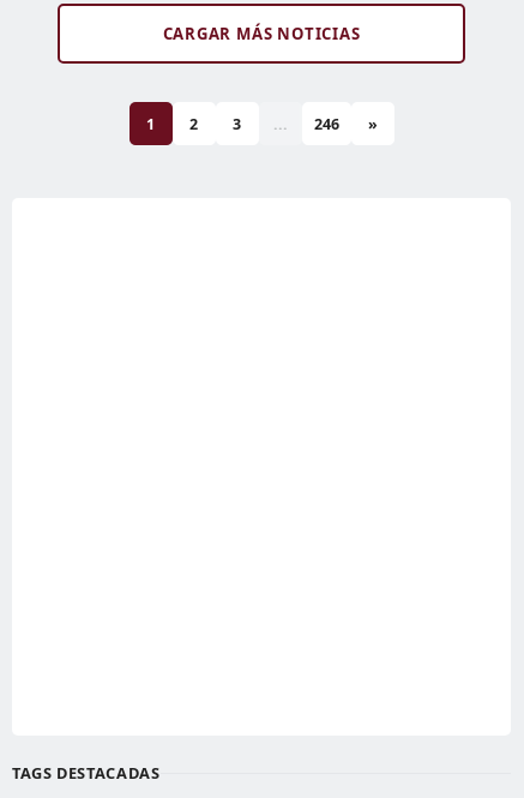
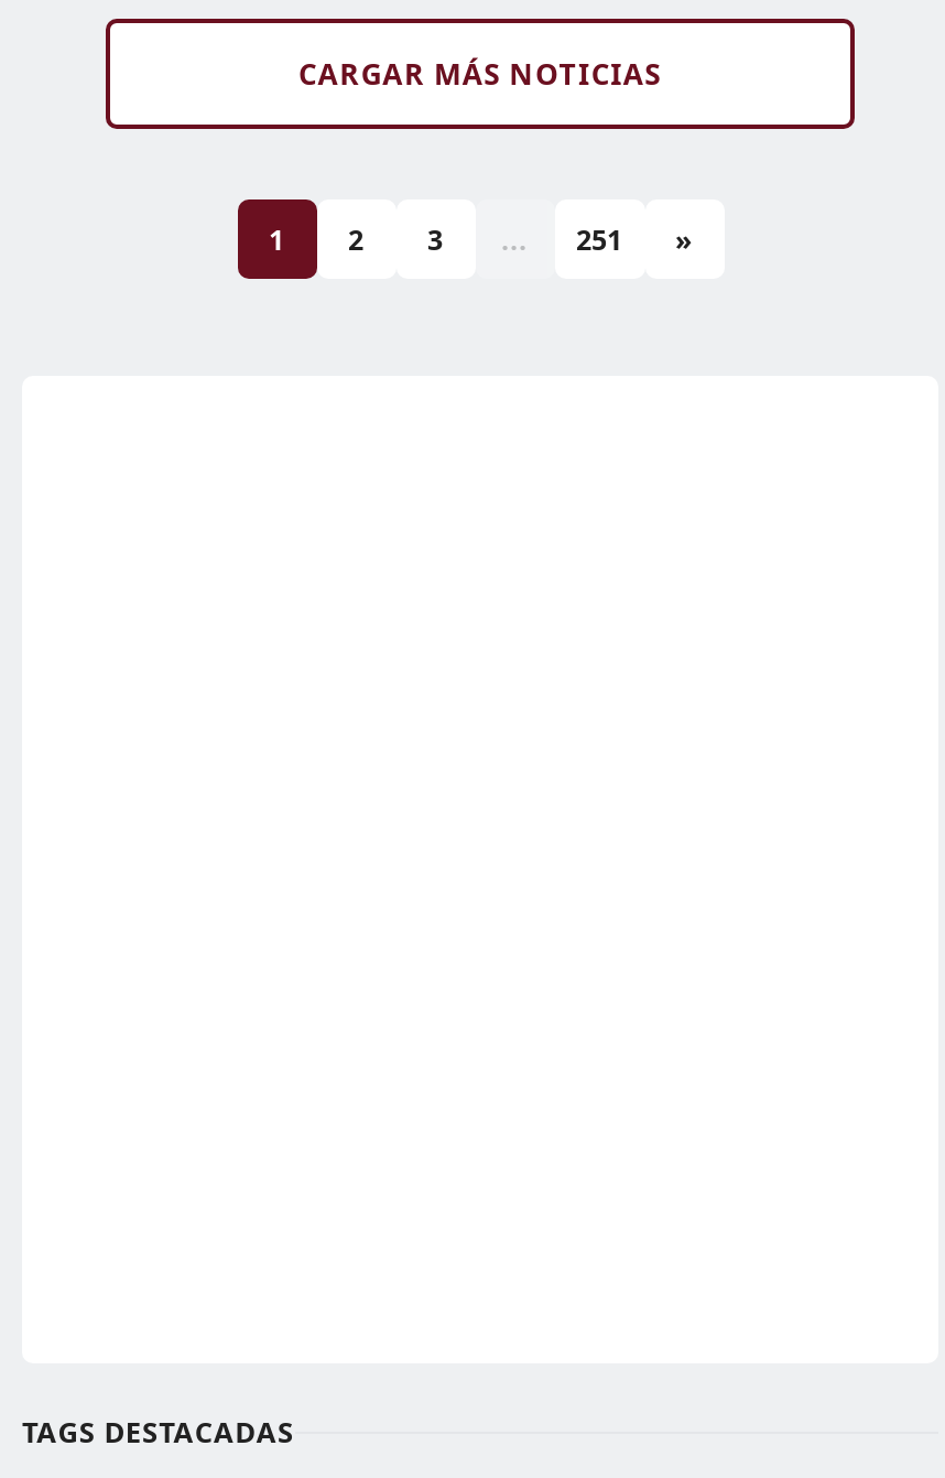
- 246
+ 251
